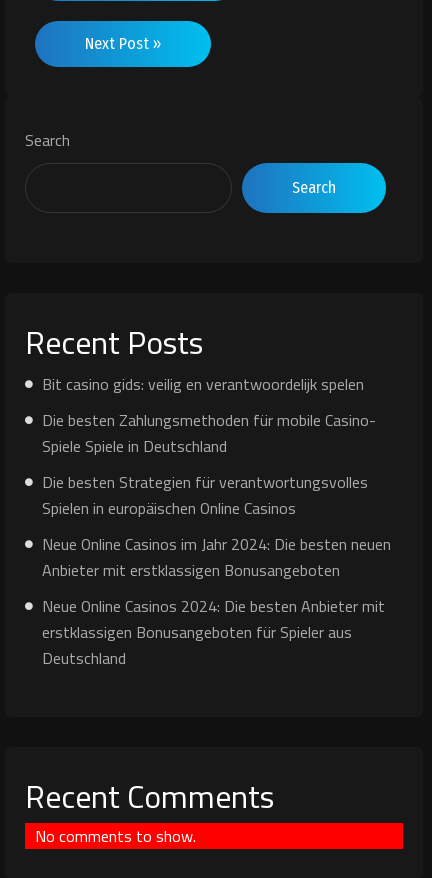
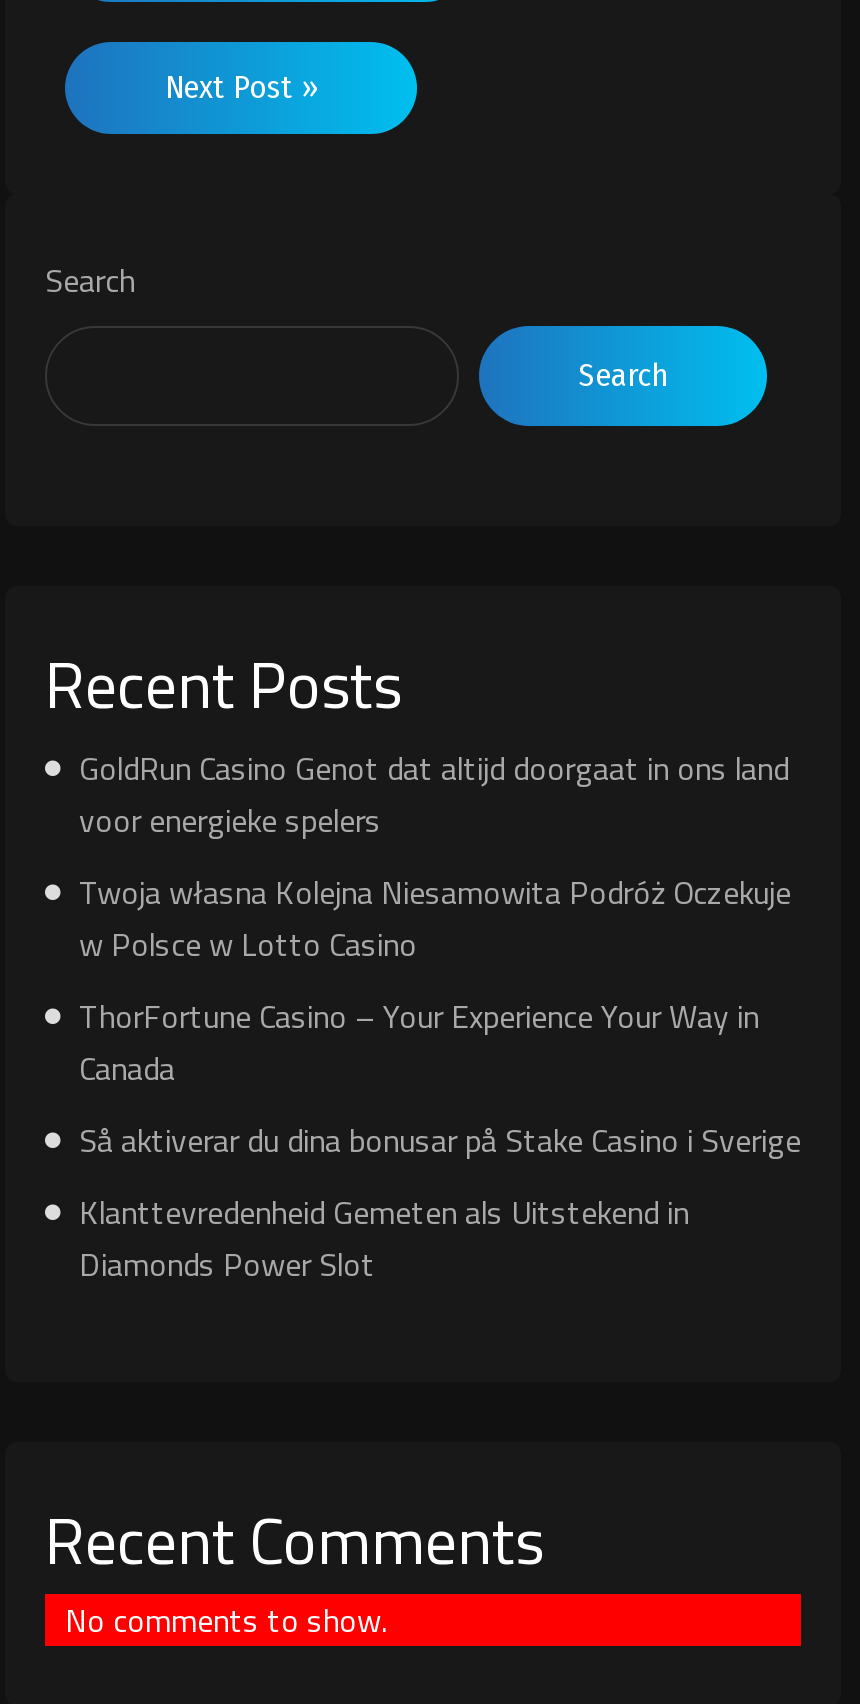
- Bit casino gids: veilig en verantwoordelijk spelen
- Die besten Zahlungsmethoden für mobile Casino-
- Spiele Spiele in Deutschland
- Die besten Strategien für verantwortungsvolles
- Spielen in europäischen Online Casinos
- Neue Online Casinos im Jahr 2024: Die besten neuen
- Anbieter mit erstklassigen Bonusangeboten
- Neue Online Casinos 2024: Die besten Anbieter mit
- erstklassigen Bonusangeboten für Spieler aus
- Deutschland
+ GoldRun Casino Genot dat altijd doorgaat in ons land
+ voor energieke spelers
+ Twoja własna Kolejna Niesamowita Podróż Oczekuje
+ w Polsce w Lotto Casino
+ ThorFortune Casino – Your Experience Your Way in
+ Canada
+ Så aktiverar du dina bonusar på Stake Casino i Sverige
+ Klanttevredenheid Gemeten als Uitstekend in
+ Diamonds Power Slot
